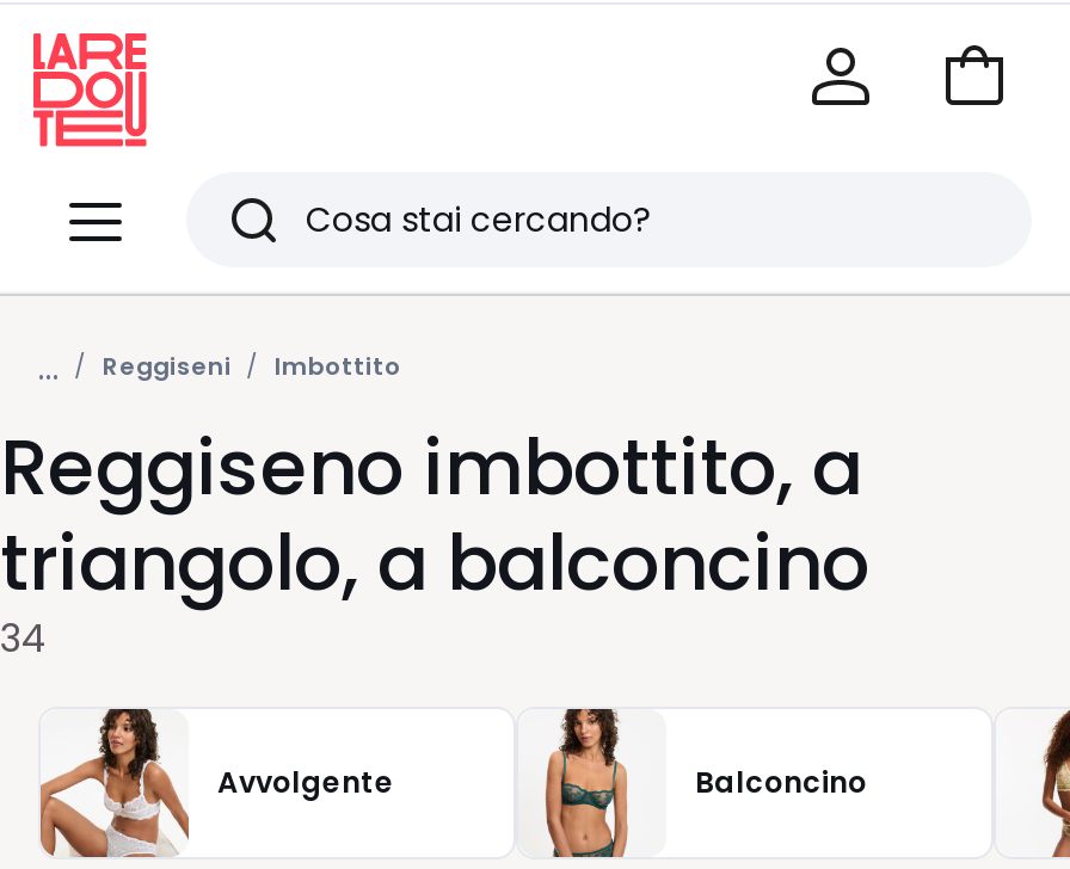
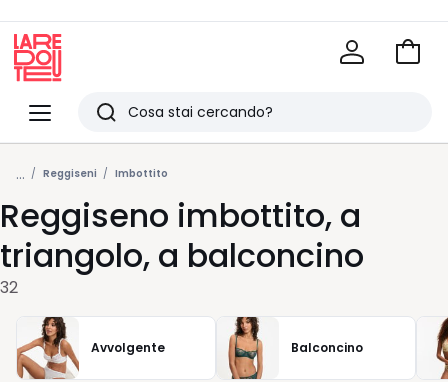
- 34
+ 32
